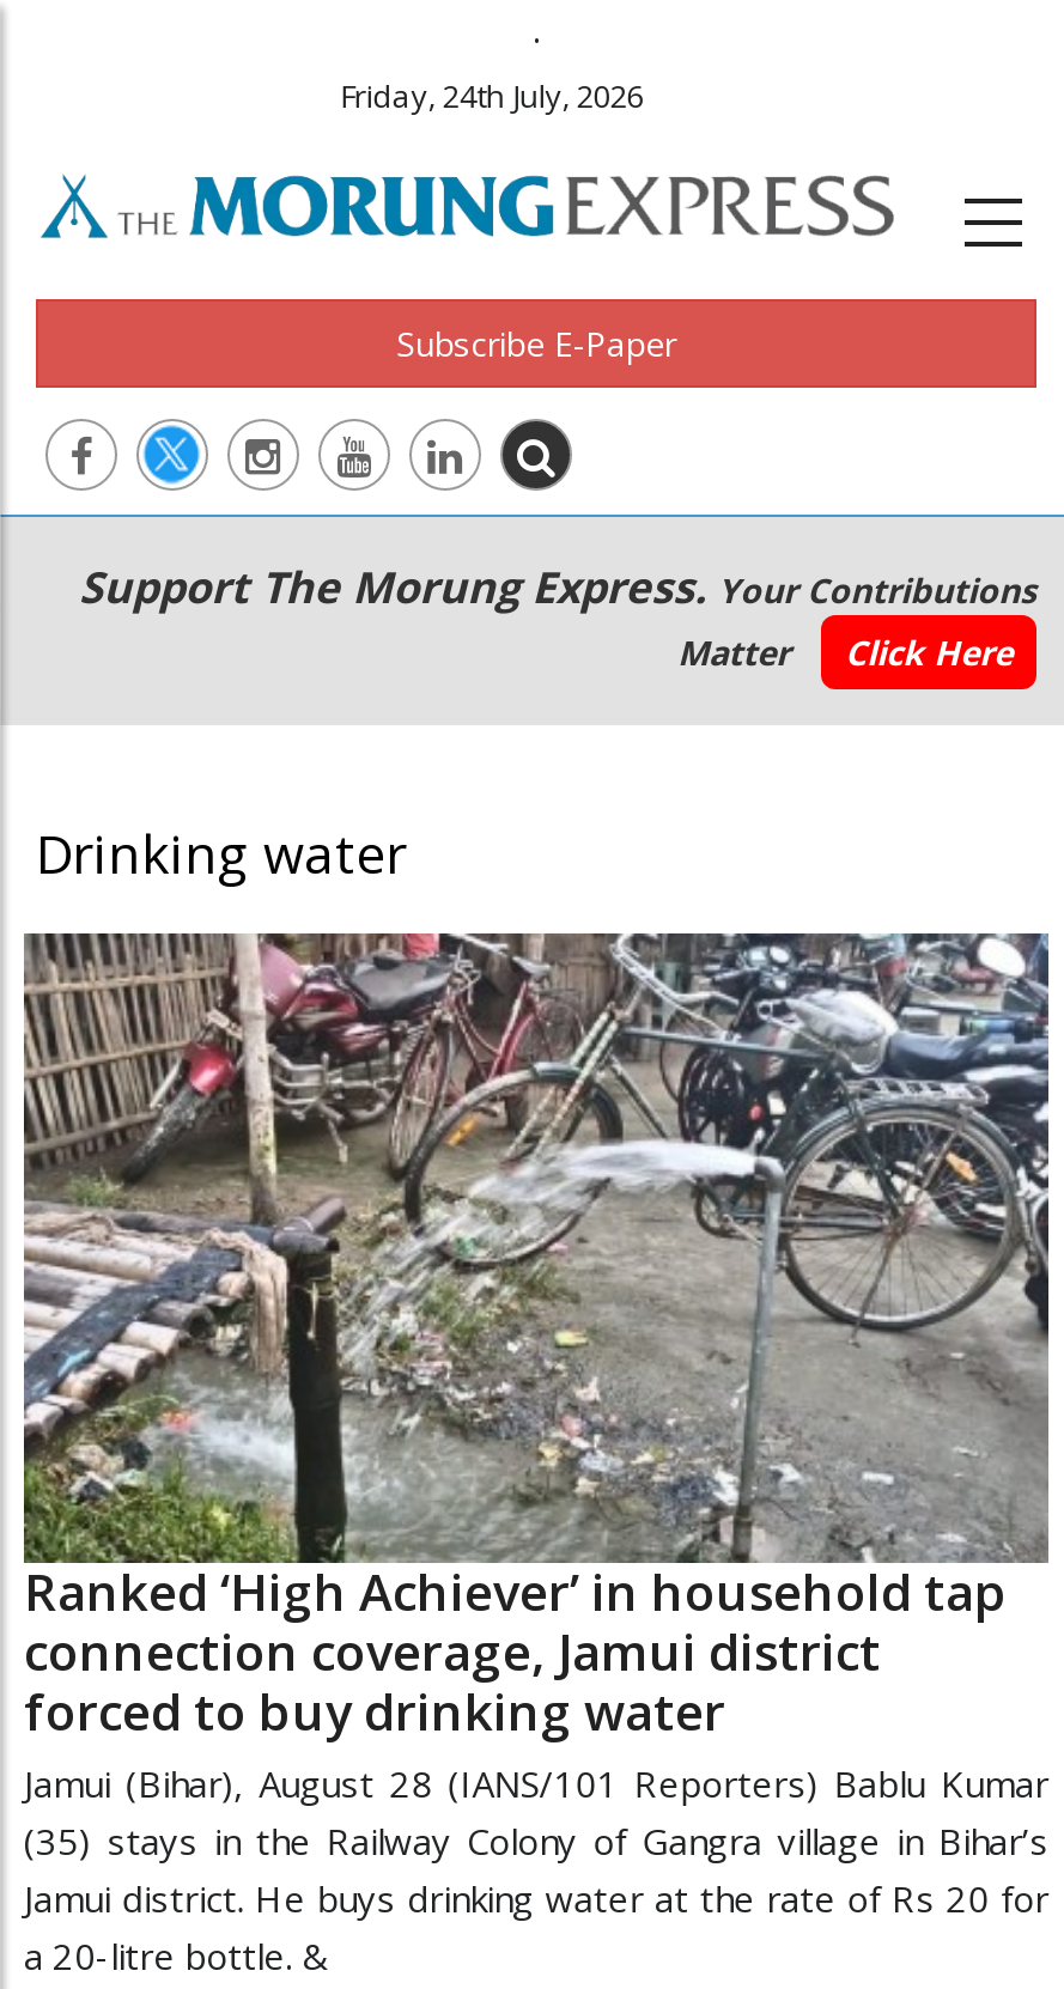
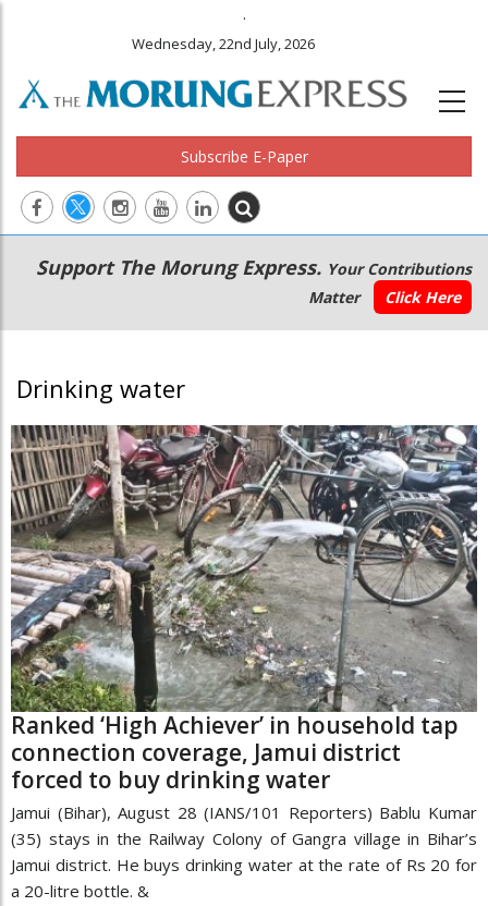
- Friday, 24th July, 2026
+ Wednesday, 22nd July, 2026
